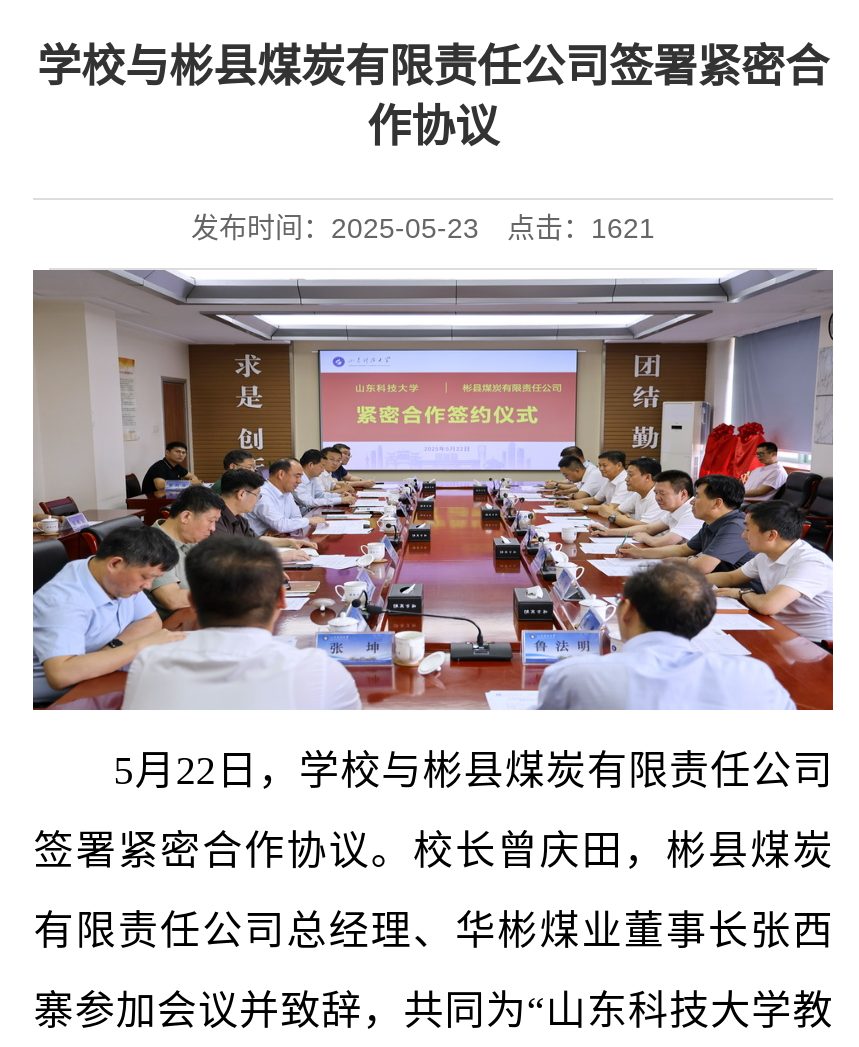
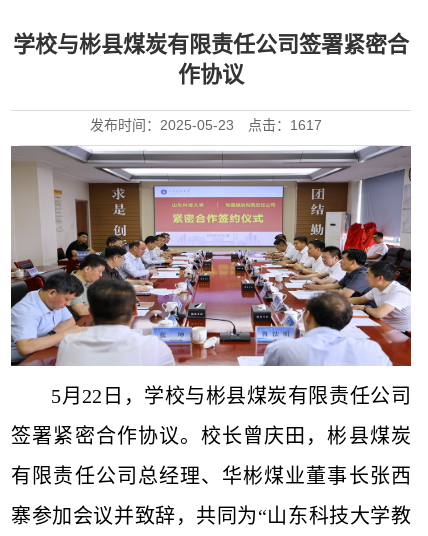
- 发布时间：2025-05-23 点击：1621
+ 发布时间：2025-05-23 点击：1617
